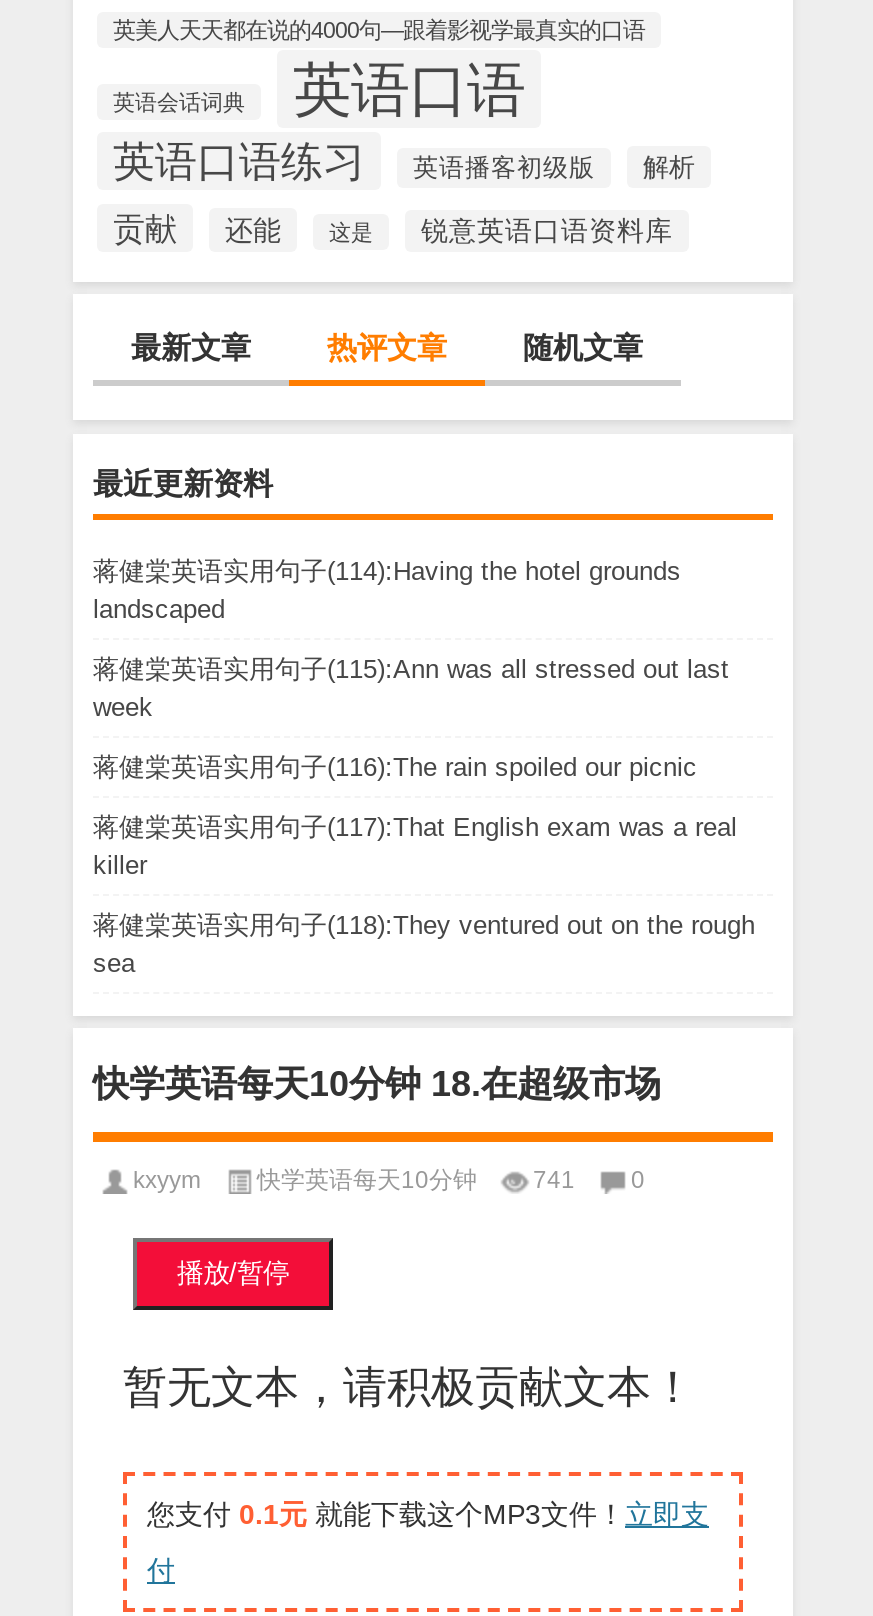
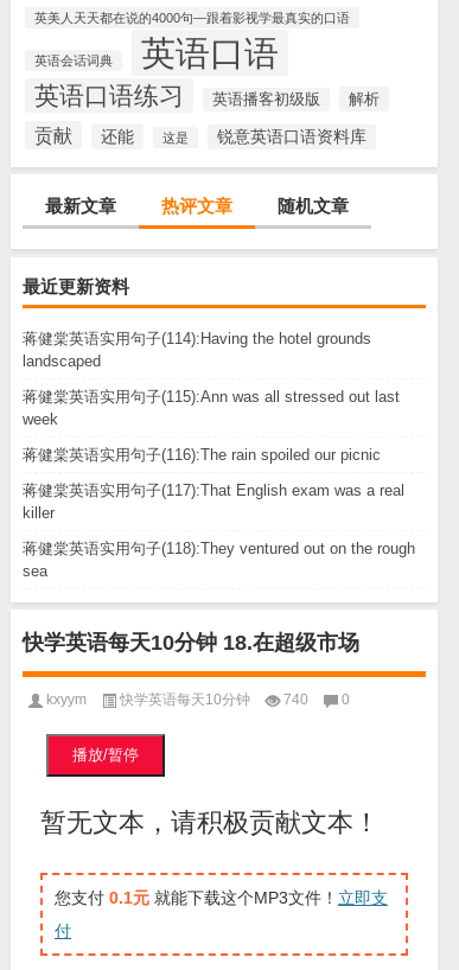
- kxyym 快学英语每天10分钟 741 0
+ kxyym 快学英语每天10分钟 740 0
